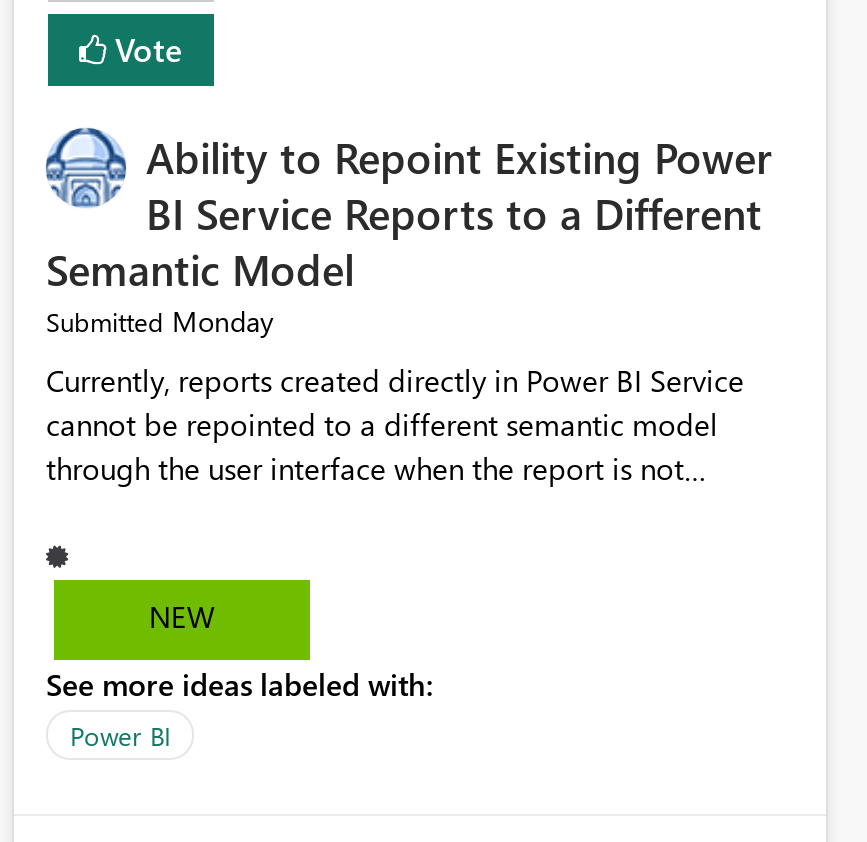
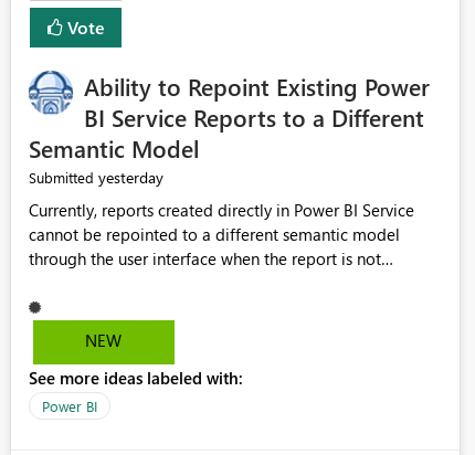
- Submitted Monday
+ Submitted yesterday
